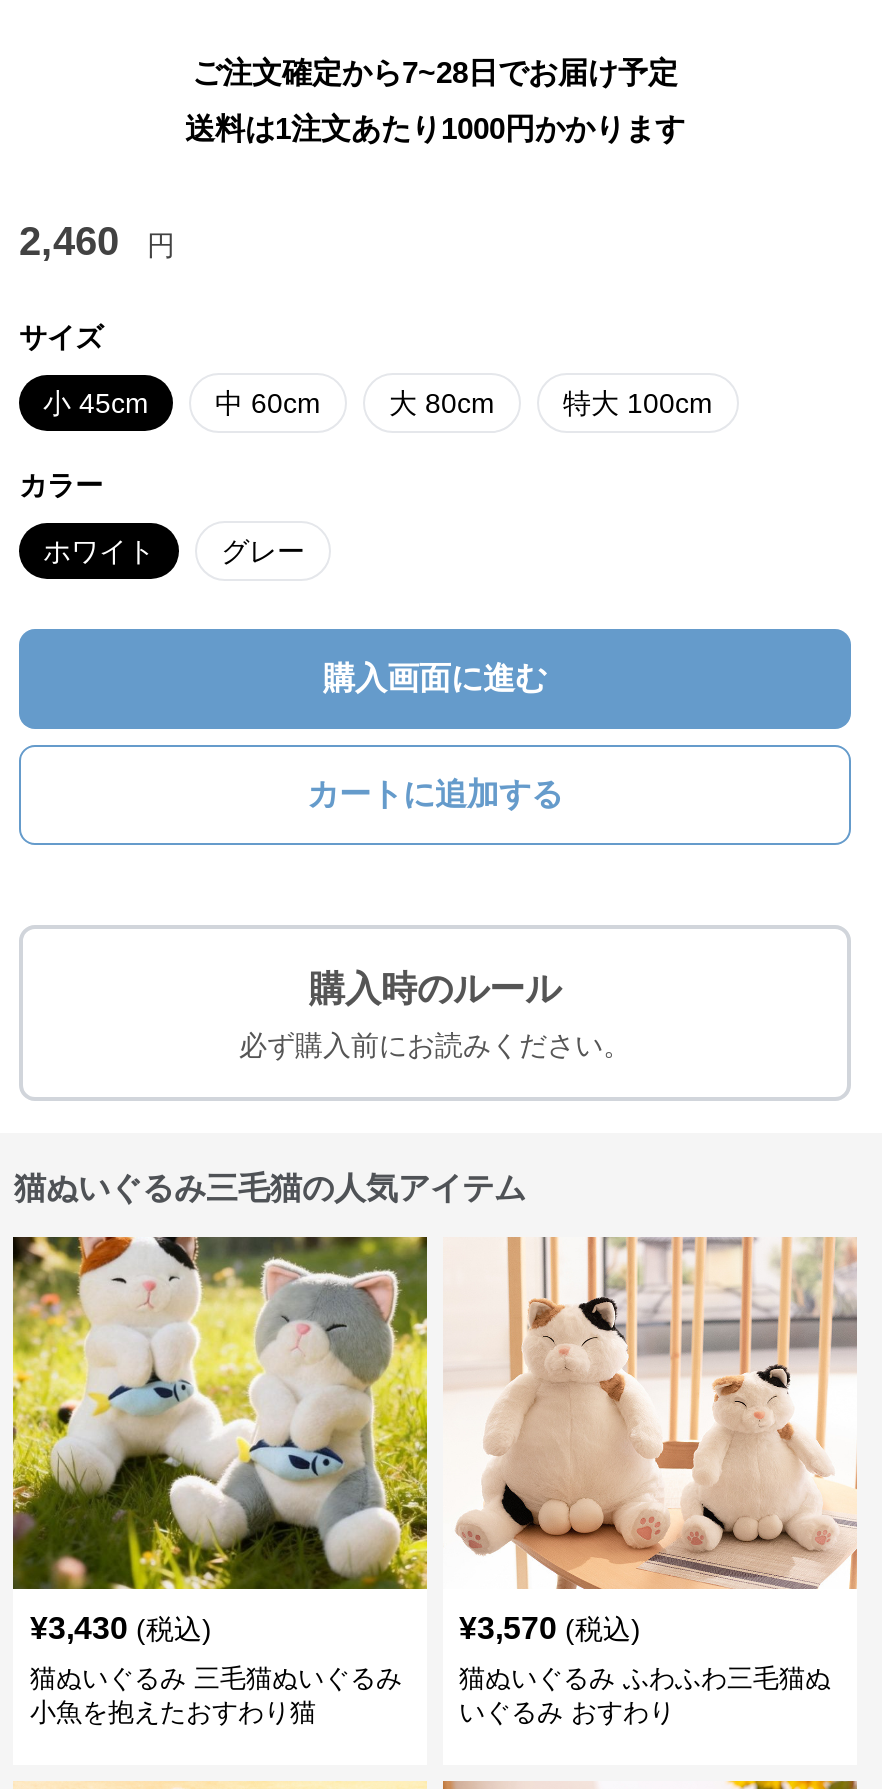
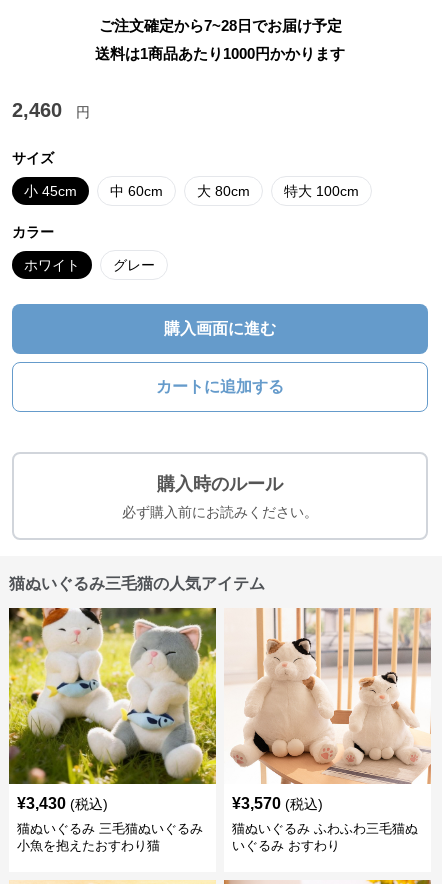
- 送料は1注文あたり1000円かかります
+ 送料は1商品あたり1000円かかります
